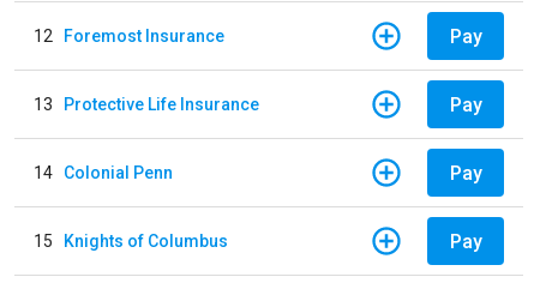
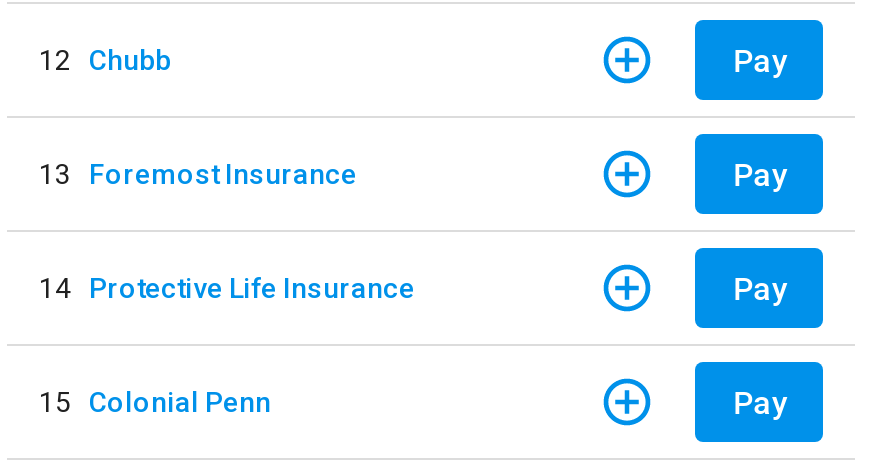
- 12 Foremost Insurance
+ 12 Chubb

- 13 Protective Life Insurance
+ 13 Foremost Insurance

- 14 Colonial Penn
+ 14 Protective Life Insurance

- 15 Knights of Columbus
+ 15 Colonial Penn
